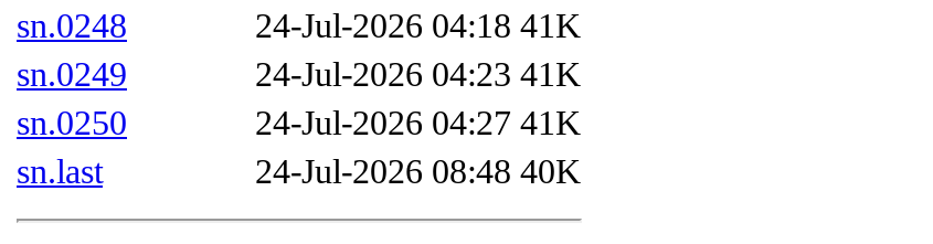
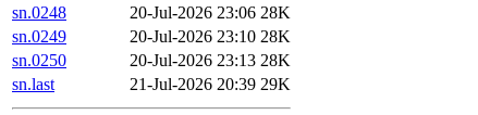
- 24-Jul-2026 04:18 41K
+ 20-Jul-2026 23:06 28K

- 24-Jul-2026 04:23 41K
+ 20-Jul-2026 23:10 28K

- 24-Jul-2026 04:27 41K
+ 20-Jul-2026 23:13 28K

- 24-Jul-2026 08:48 40K
+ 21-Jul-2026 20:39 29K
